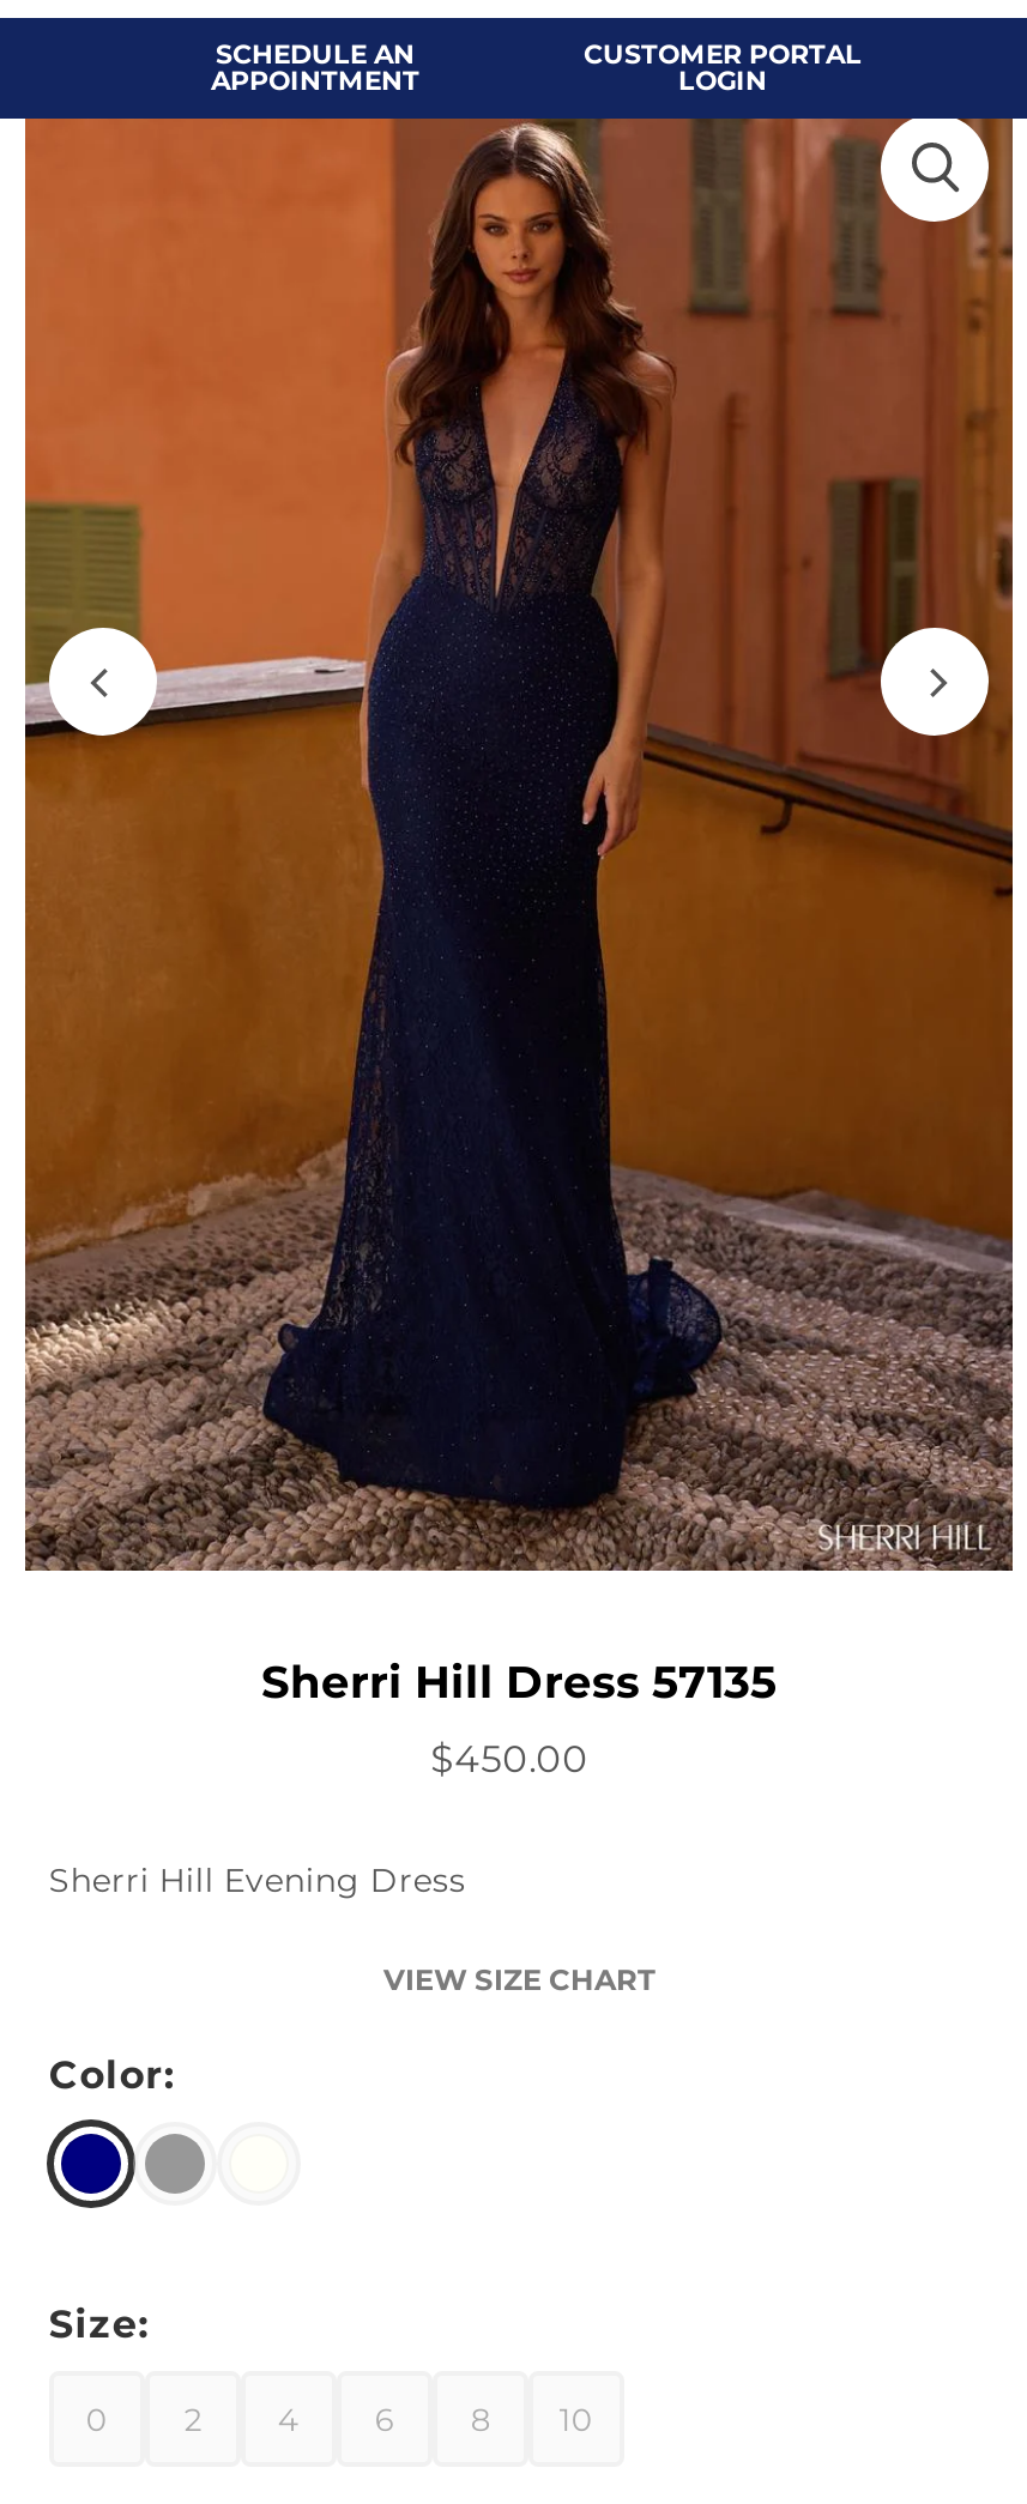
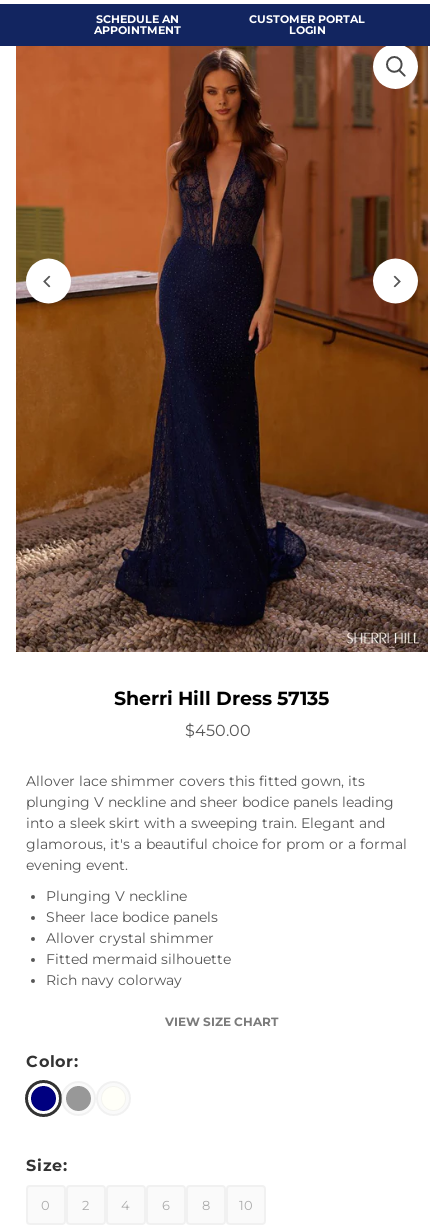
- Sherri Hill Evening Dress
+ Allover lace shimmer covers this fitted gown, its
+ plunging V neckline and sheer bodice panels leading
+ into a sleek skirt with a sweeping train. Elegant and
+ glamorous, it's a beautiful choice for prom or a formal
+ evening event.
+ Plunging V neckline
+ Sheer lace bodice panels
+ Allover crystal shimmer
+ Fitted mermaid silhouette
+ Rich navy colorway
